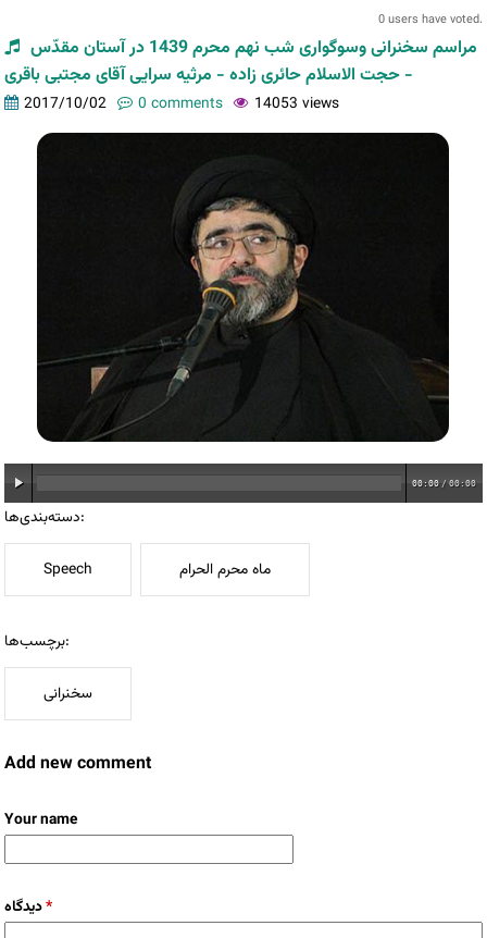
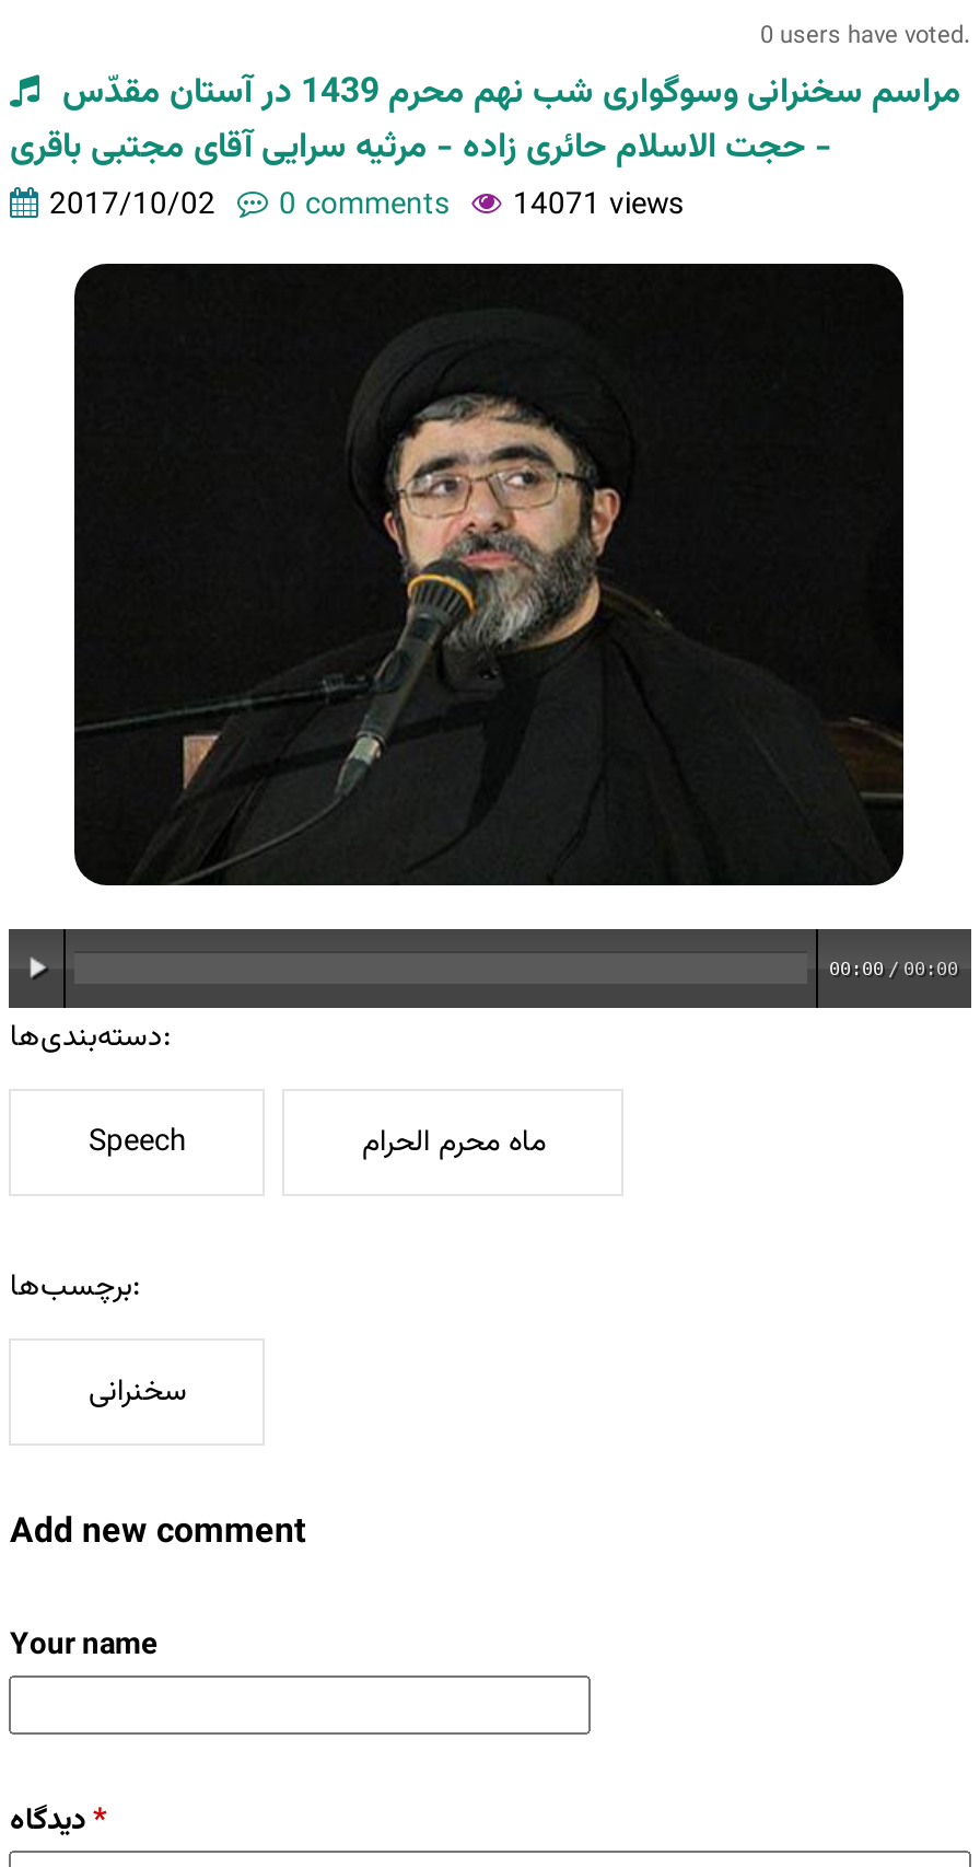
- 2017/10/02 0 comments 14053 views
+ 2017/10/02 0 comments 14071 views
